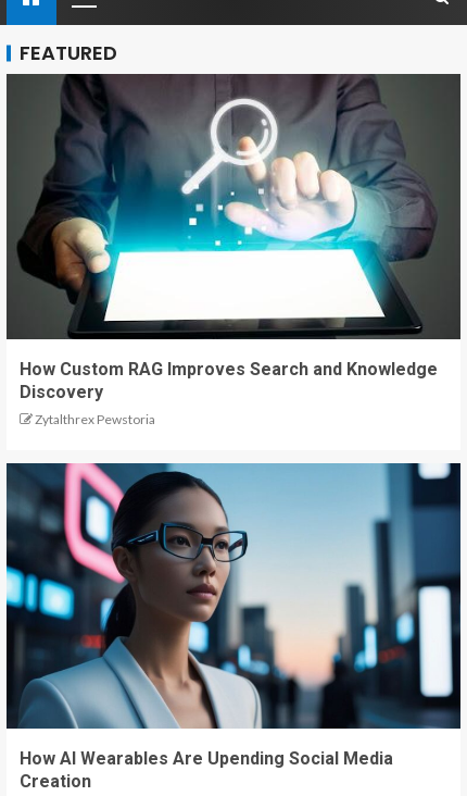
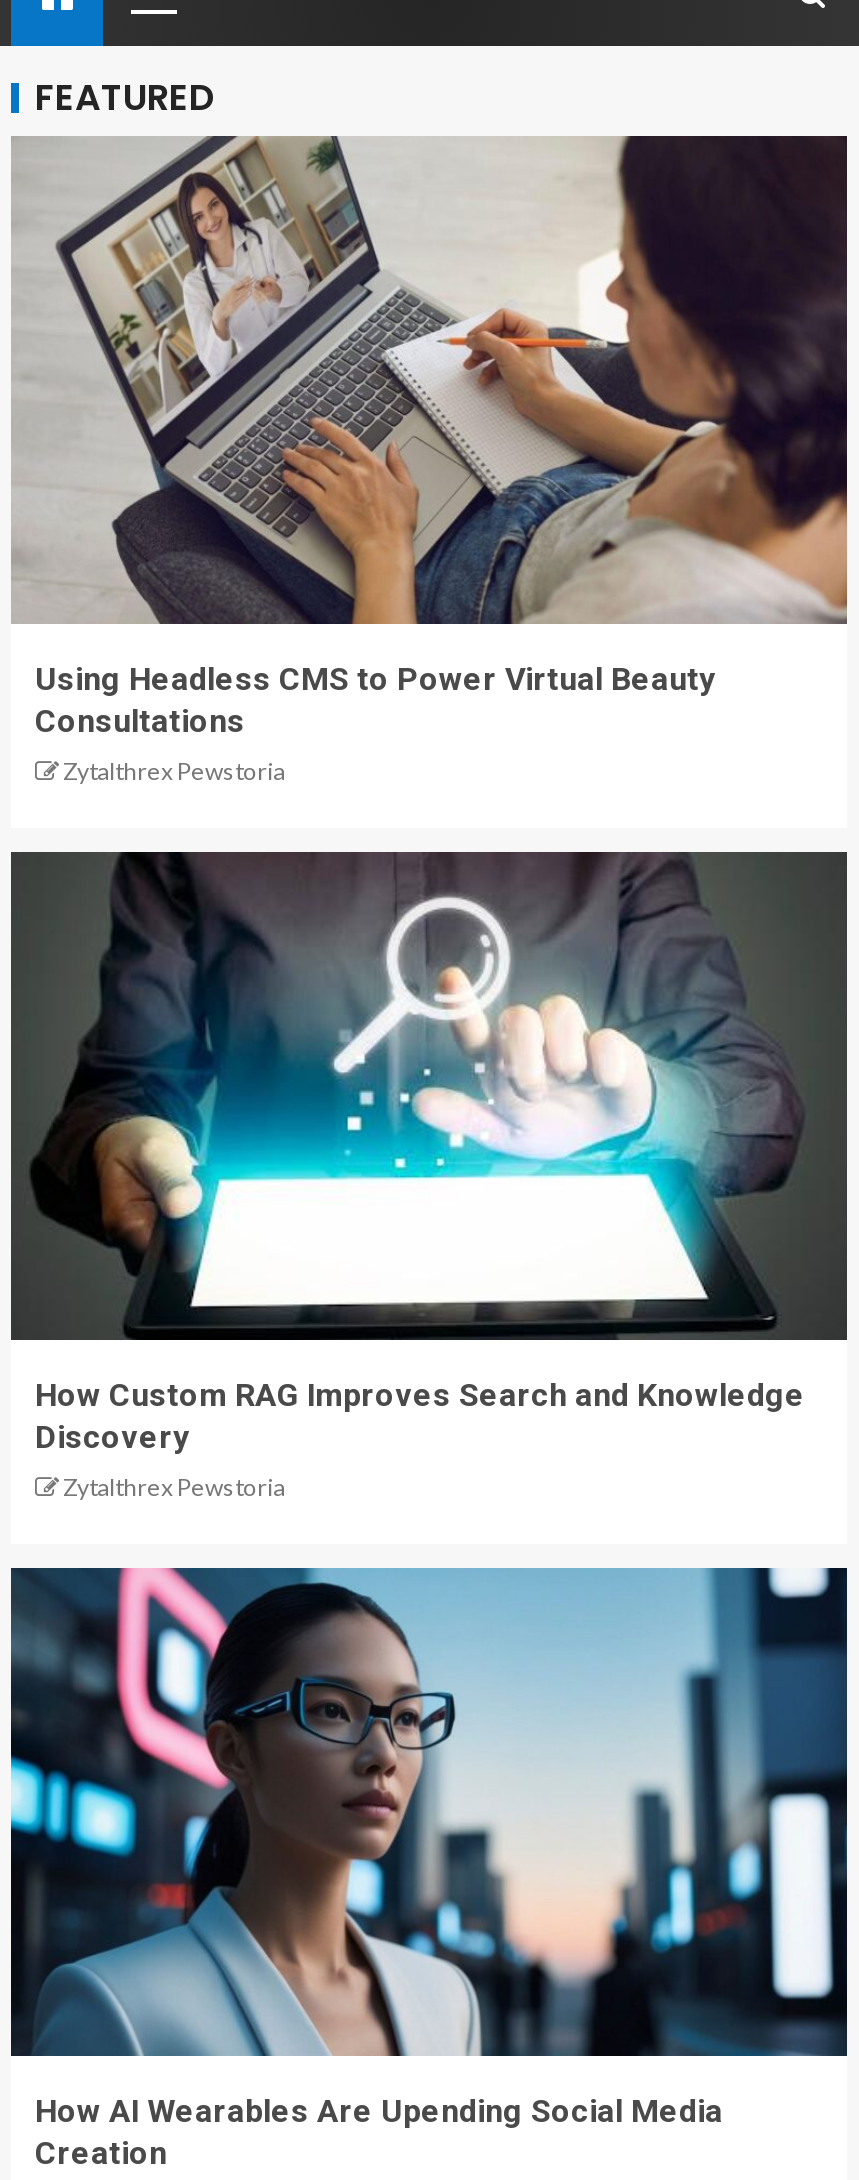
+ [image]
+ Using Headless CMS to Power Virtual Beauty
+ Consultations
+ Zytalthrex Pewstoria
